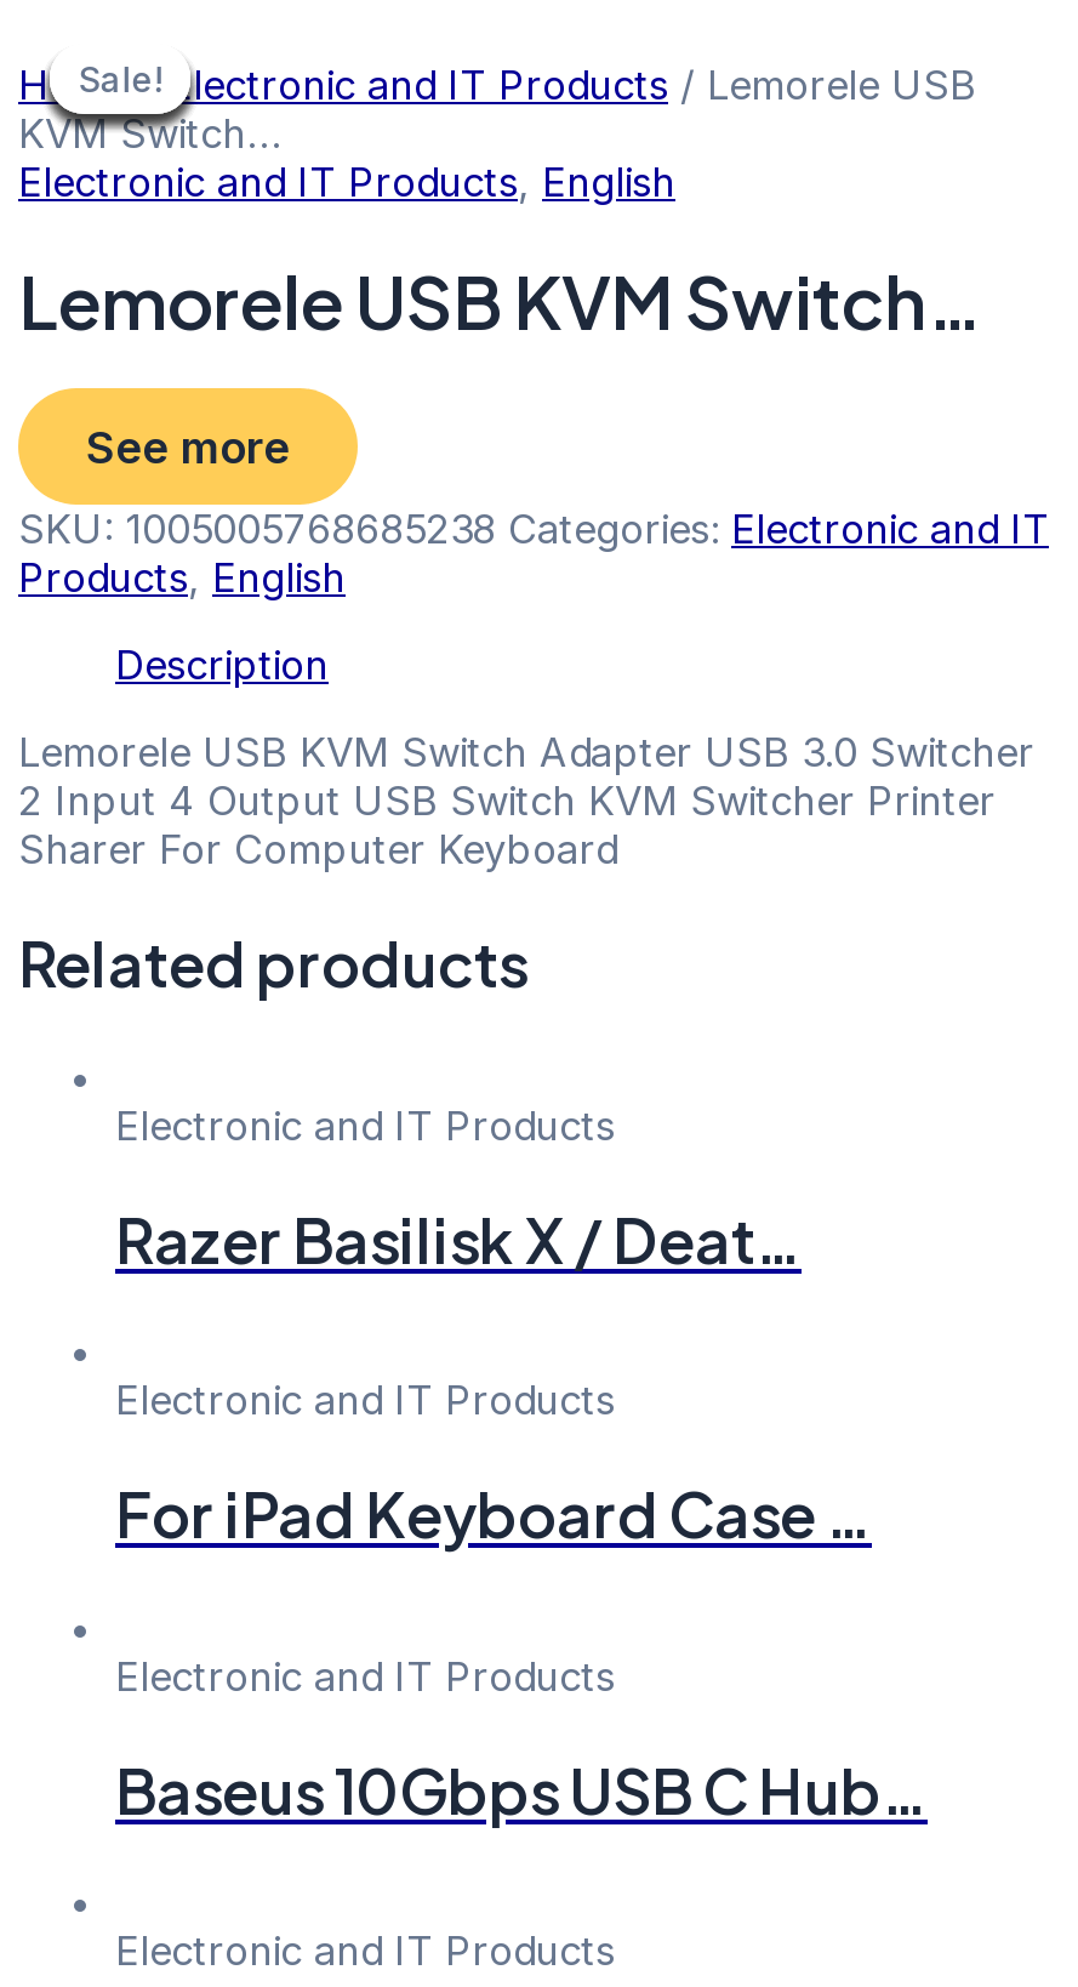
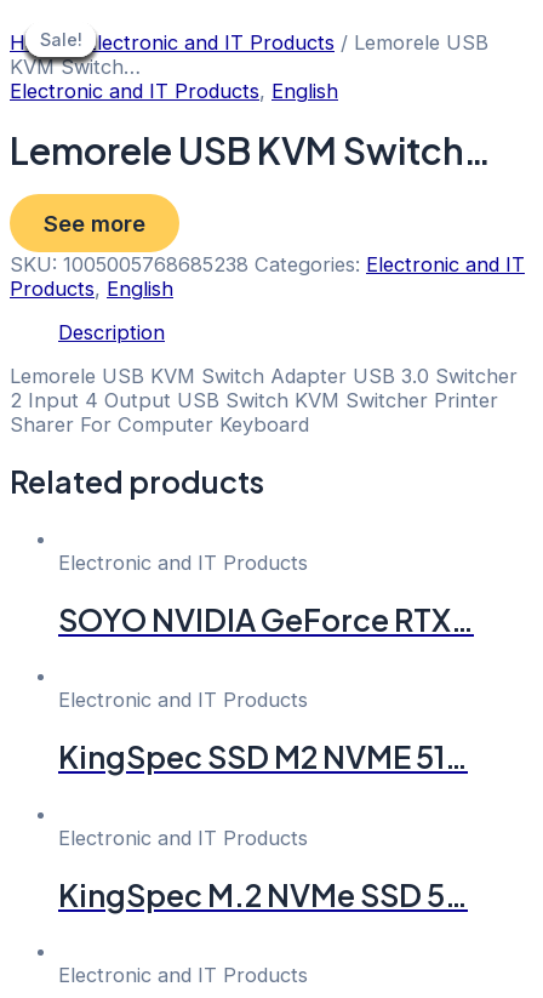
- Razer Basilisk X / Deat…
+ SOYO NVIDIA GeForce RTX…

- For iPad Keyboard Case …
+ KingSpec SSD M2 NVME 51…

- Baseus 10Gbps USB C Hub…
+ KingSpec M.2 NVMe SSD 5…
